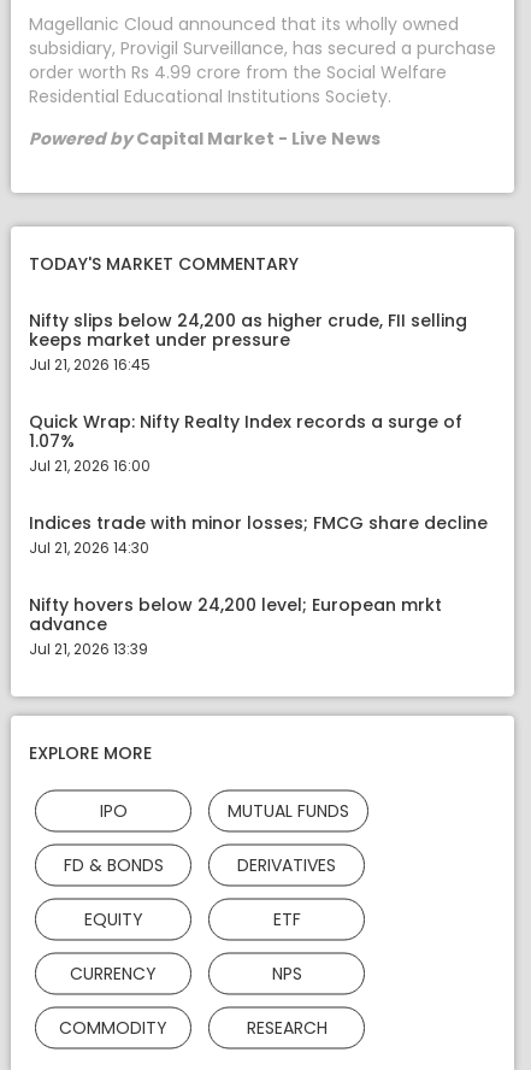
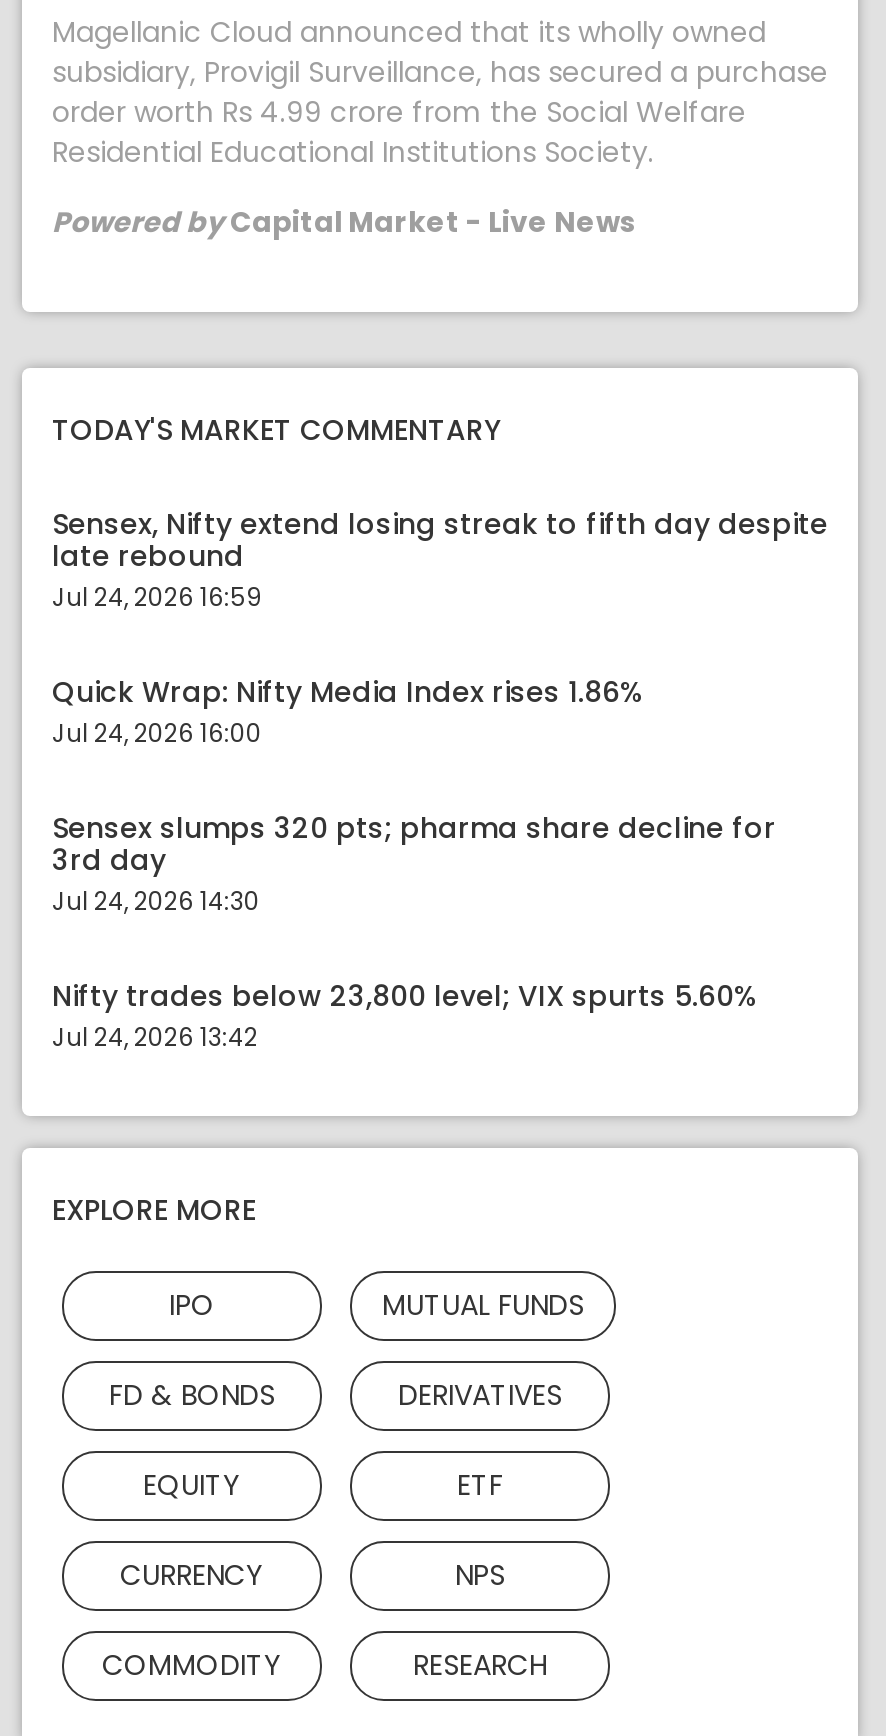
- Nifty slips below 24,200 as higher crude, FII selling
- keeps market under pressure
- Jul 21, 2026 16:45
+ Sensex, Nifty extend losing streak to fifth day despite
+ late rebound
+ Jul 24, 2026 16:59

- Quick Wrap: Nifty Realty Index records a surge of
- 1.07%
- Jul 21, 2026 16:00
+ Quick Wrap: Nifty Media Index rises 1.86%
+ Jul 24, 2026 16:00

- Indices trade with minor losses; FMCG share decline
- Jul 21, 2026 14:30
+ Sensex slumps 320 pts; pharma share decline for
+ 3rd day
+ Jul 24, 2026 14:30

- Nifty hovers below 24,200 level; European mrkt
- advance
- Jul 21, 2026 13:39
+ Nifty trades below 23,800 level; VIX spurts 5.60%
+ Jul 24, 2026 13:42
